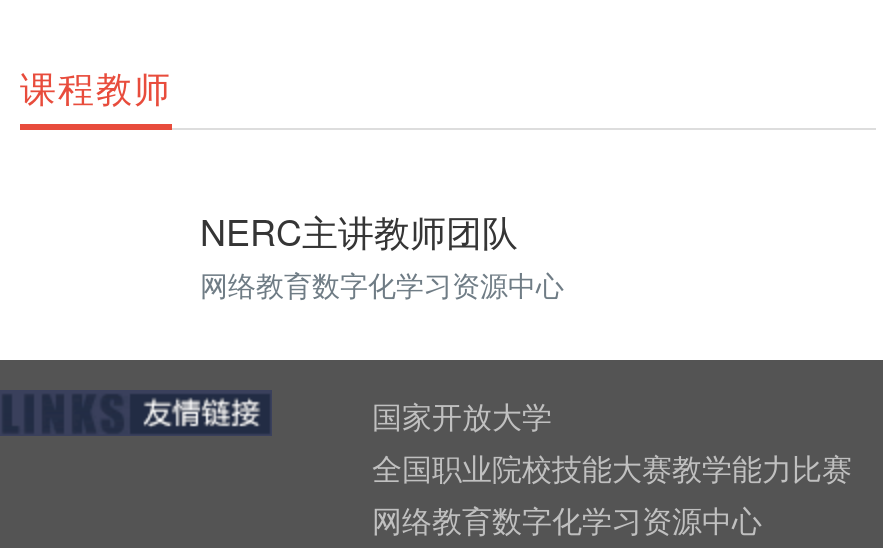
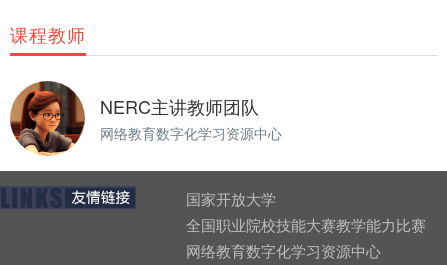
+ [image]
